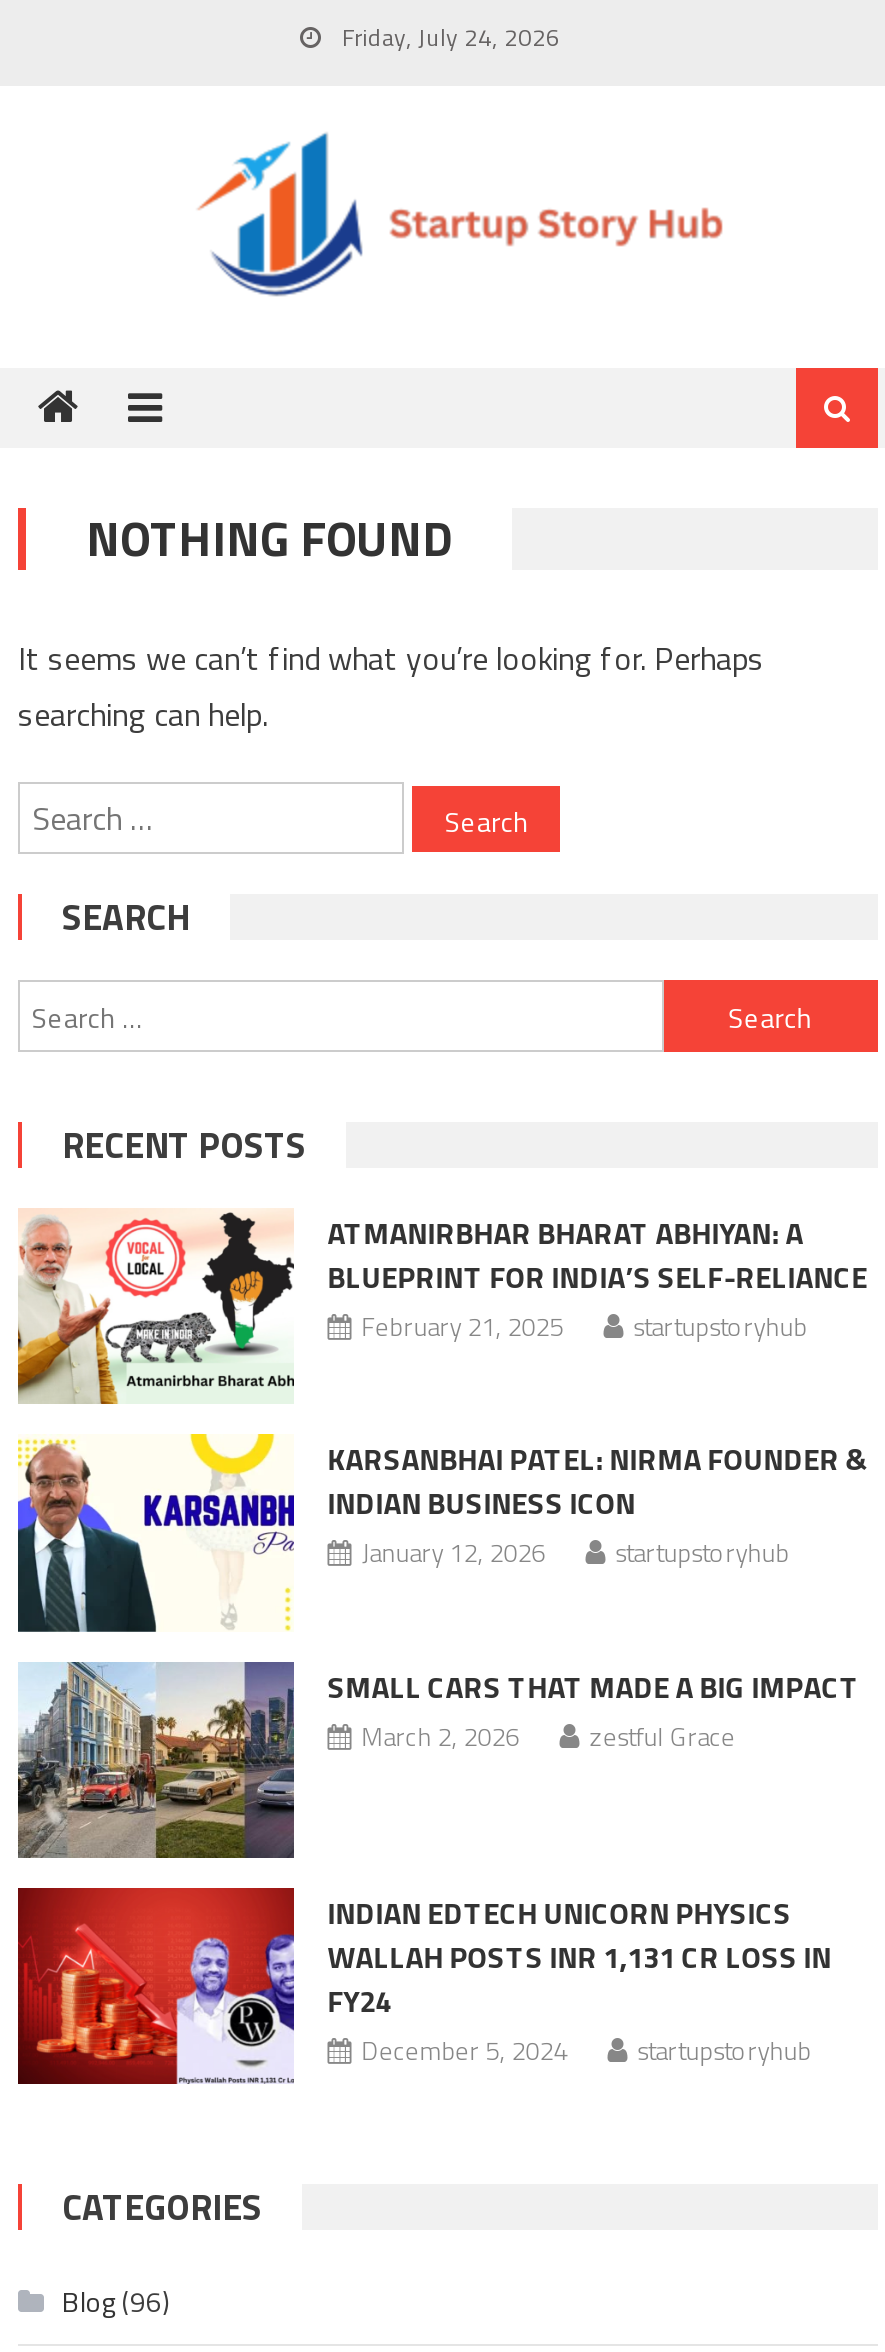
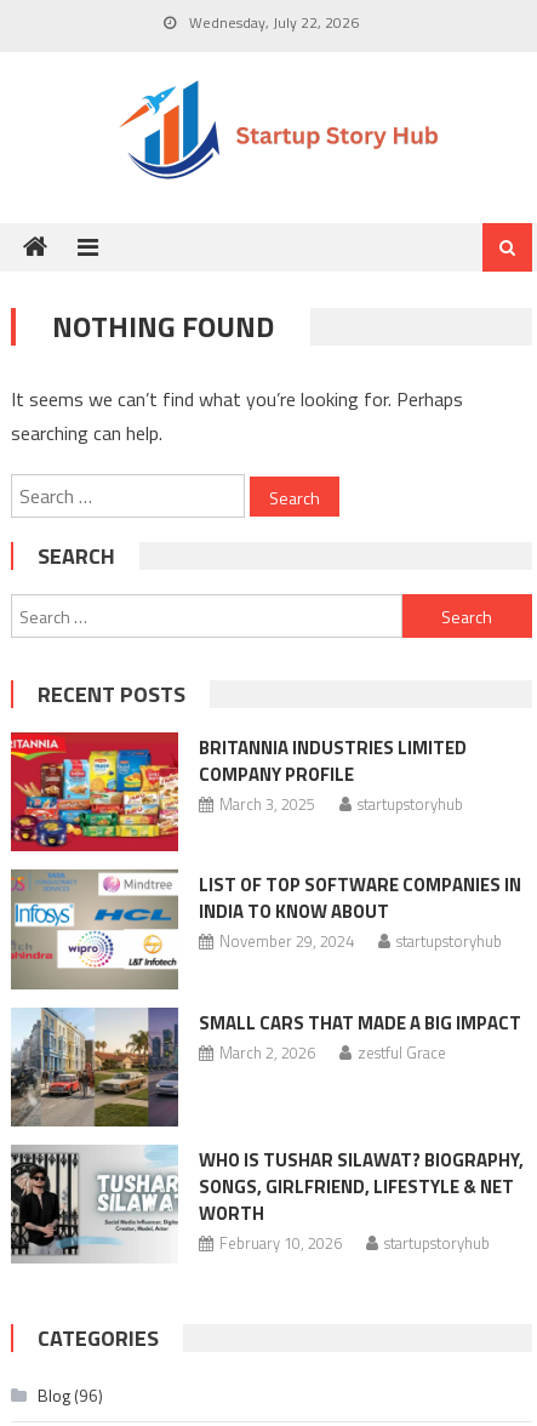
- Friday, July 24, 2026
+ Wednesday, July 22, 2026

- [image]
- ATMANIRBHAR BHARAT ABHIYAN: A
- BLUEPRINT FOR INDIA’S SELF-RELIANCE
- February 21, 2025
+ [image]
+ BRITANNIA INDUSTRIES LIMITED
+ COMPANY PROFILE
+ March 3, 2025

- [image]
- KARSANBHAI PATEL: NIRMA FOUNDER &
- INDIAN BUSINESS ICON
- January 12, 2026
+ [image]
+ LIST OF TOP SOFTWARE COMPANIES IN
+ INDIA TO KNOW ABOUT
+ November 29, 2024

- [image]
- INDIAN EDTECH UNICORN PHYSICS
- WALLAH POSTS INR 1,131 CR LOSS IN
- FY24
- December 5, 2024
+ [image]
+ WHO IS TUSHAR SILAWAT? BIOGRAPHY,
+ SONGS, GIRLFRIEND, LIFESTYLE & NET
+ WORTH
+ February 10, 2026
